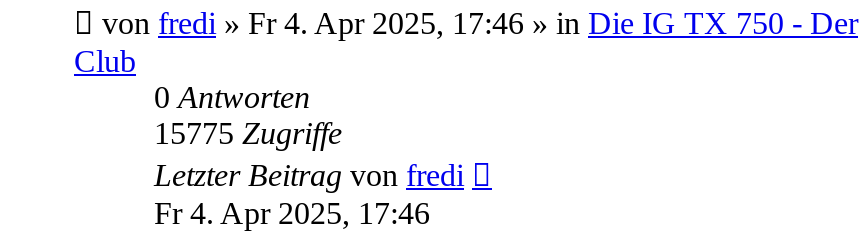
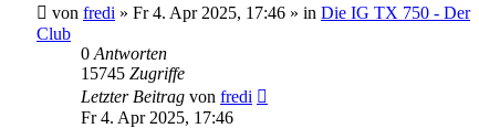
- 15775 Zugriffe
+ 15745 Zugriffe
